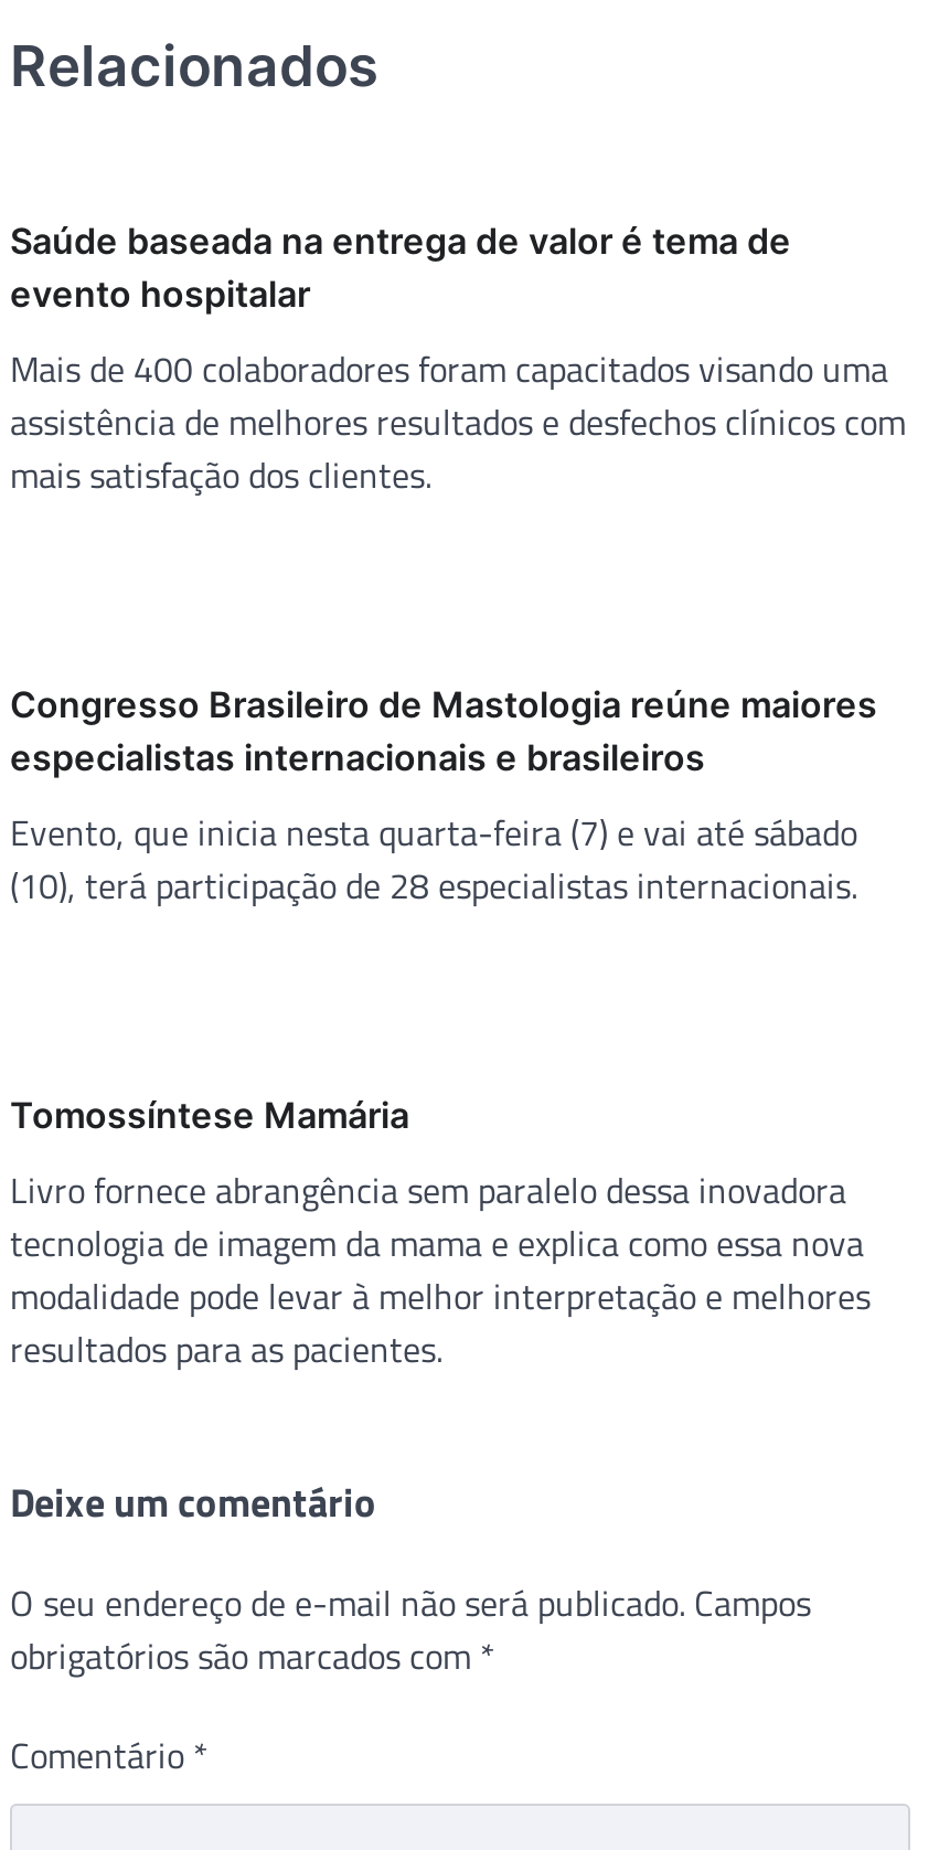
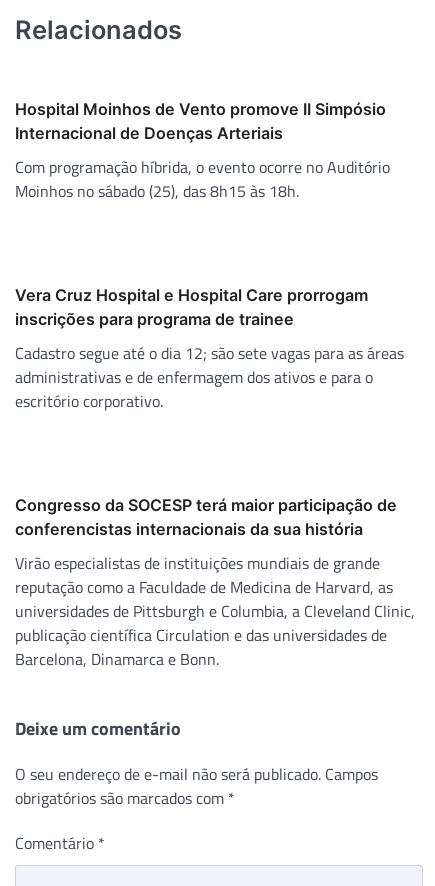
- Saúde baseada na entrega de valor é tema de
- evento hospitalar
+ Hospital Moinhos de Vento promove II Simpósio
+ Internacional de Doenças Arteriais

- Mais de 400 colaboradores foram capacitados visando uma
- assistência de melhores resultados e desfechos clínicos com
- mais satisfação dos clientes.
+ Com programação híbrida, o evento ocorre no Auditório
+ Moinhos no sábado (25), das 8h15 às 18h.

- Congresso Brasileiro de Mastologia reúne maiores
- especialistas internacionais e brasileiros
+ Vera Cruz Hospital e Hospital Care prorrogam
+ inscrições para programa de trainee

- Evento, que inicia nesta quarta-feira (7) e vai até sábado
- (10), terá participação de 28 especialistas internacionais.
+ Cadastro segue até o dia 12; são sete vagas para as áreas
+ administrativas e de enfermagem dos ativos e para o
+ escritório corporativo.

- Tomossíntese Mamária
+ Congresso da SOCESP terá maior participação de
+ conferencistas internacionais da sua história

- Livro fornece abrangência sem paralelo dessa inovadora
- tecnologia de imagem da mama e explica como essa nova
- modalidade pode levar à melhor interpretação e melhores
- resultados para as pacientes.
+ Virão especialistas de instituições mundiais de grande
+ reputação como a Faculdade de Medicina de Harvard, as
+ universidades de Pittsburgh e Columbia, a Cleveland Clinic,
+ publicação científica Circulation e das universidades de
+ Barcelona, Dinamarca e Bonn.
